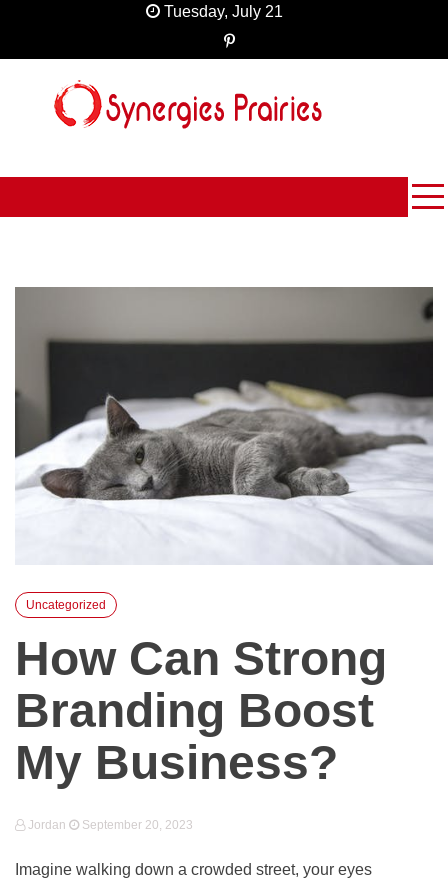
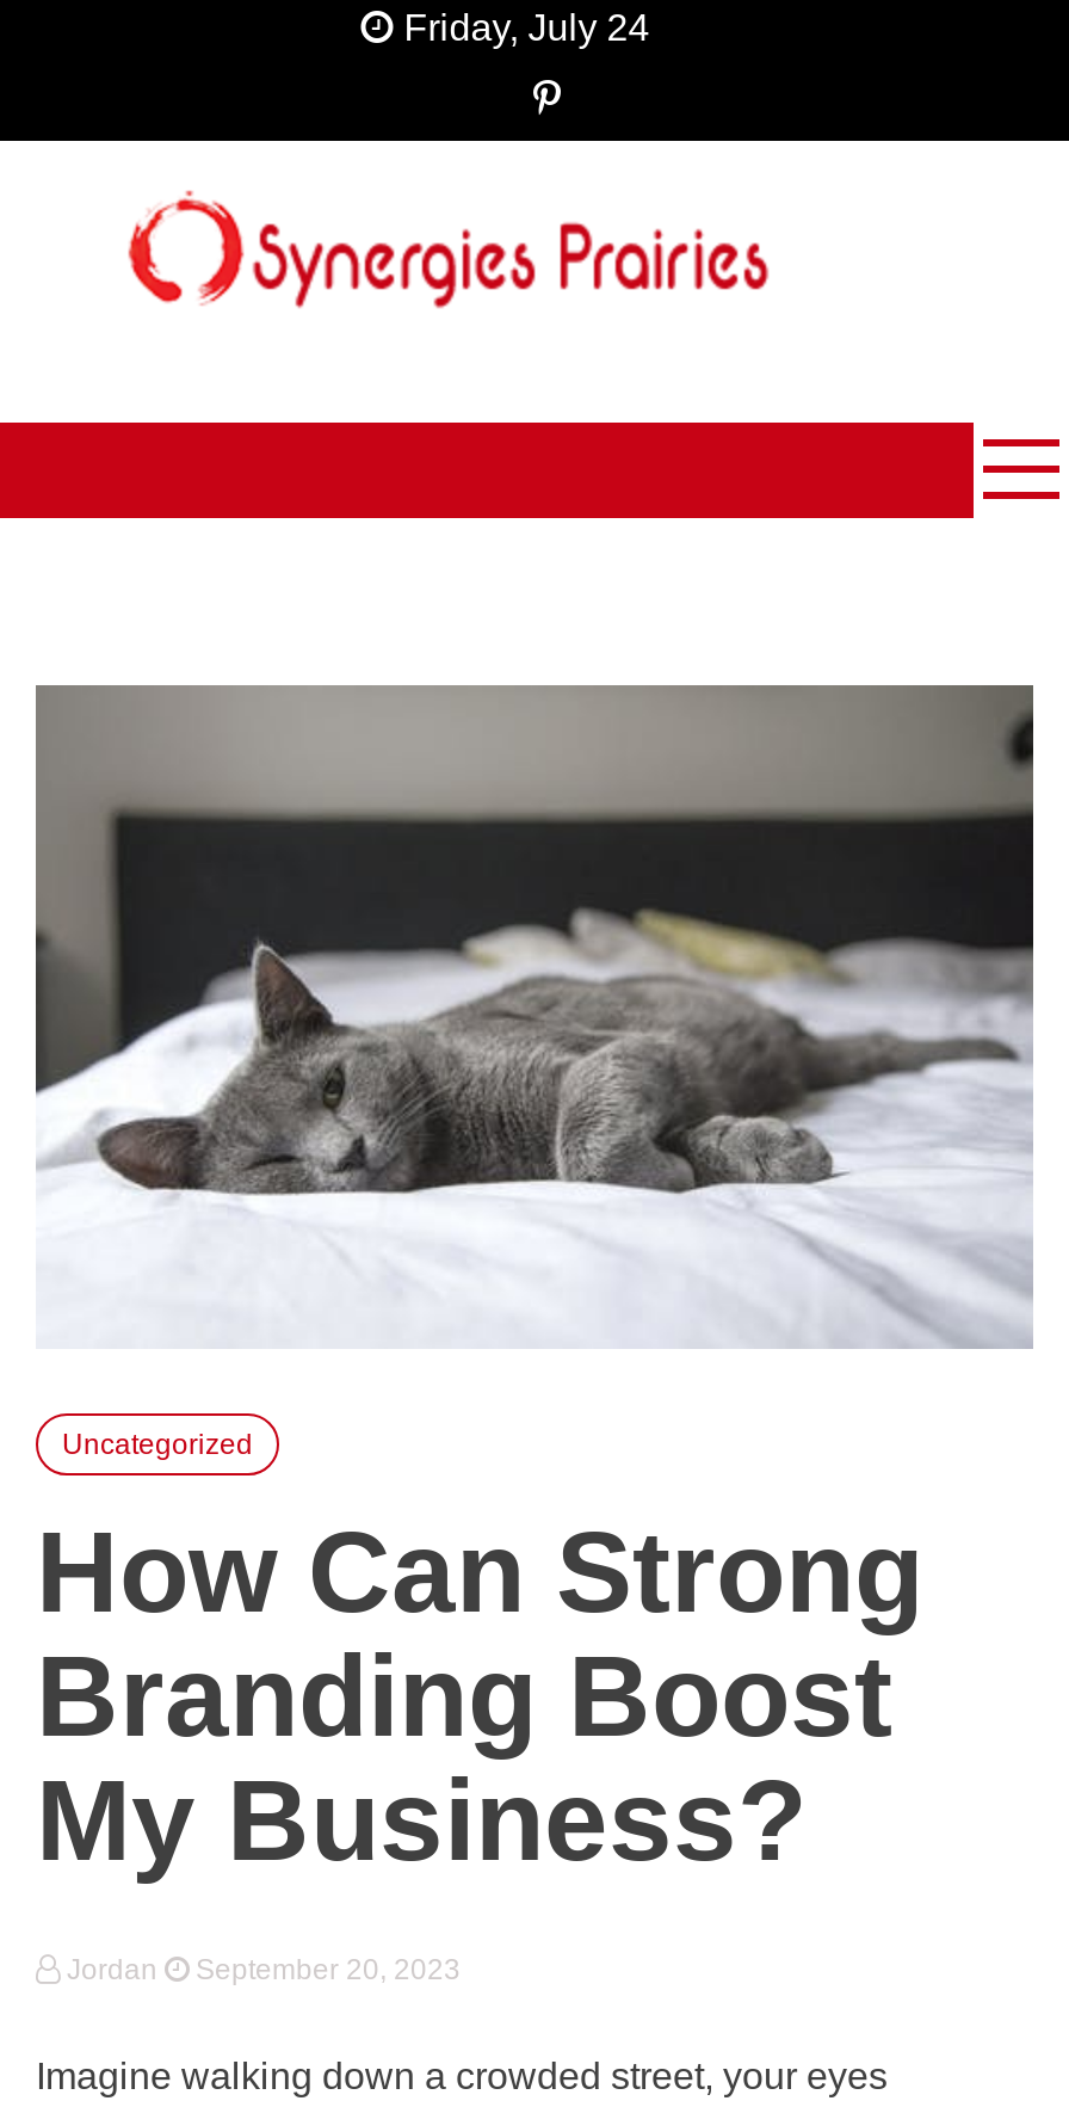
- Tuesday, July 21
+ Friday, July 24
